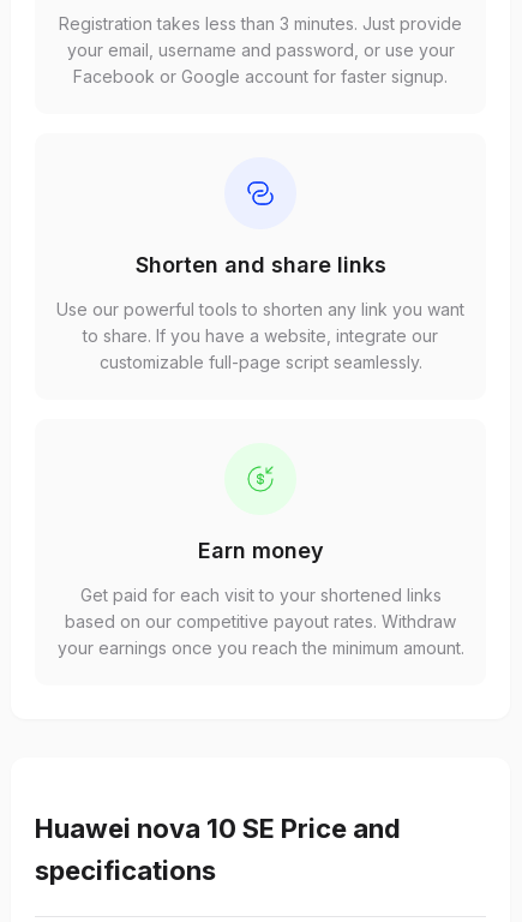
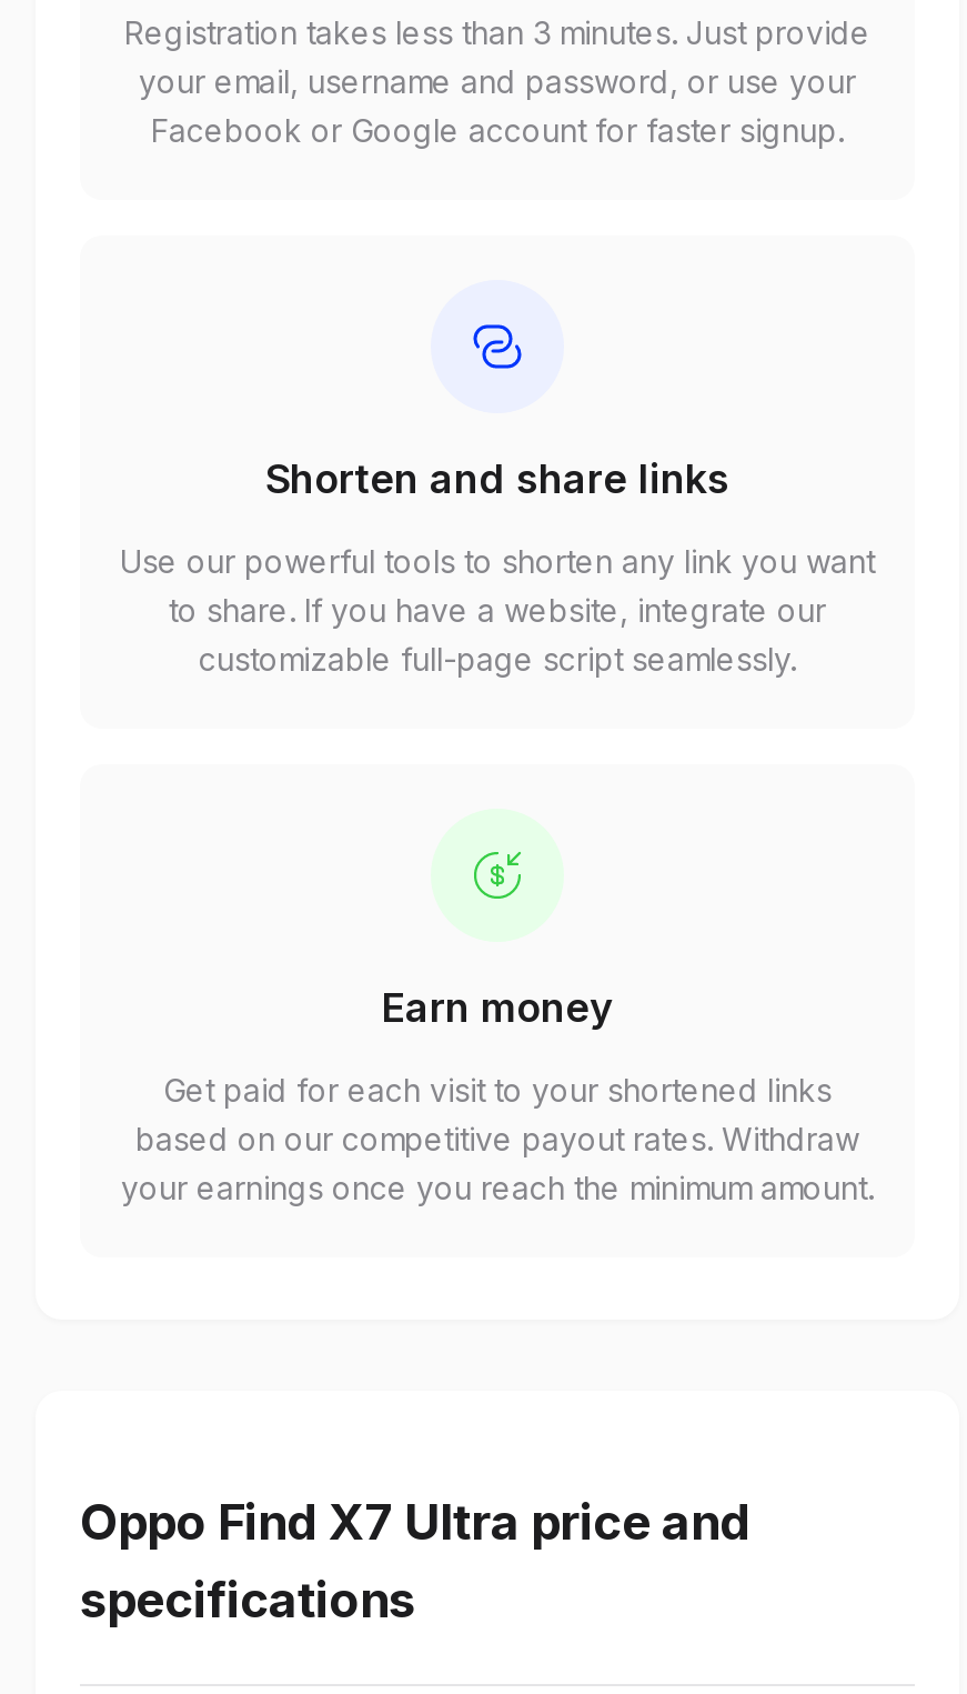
- Huawei nova 10 SE Price and
+ Oppo Find X7 Ultra price and
